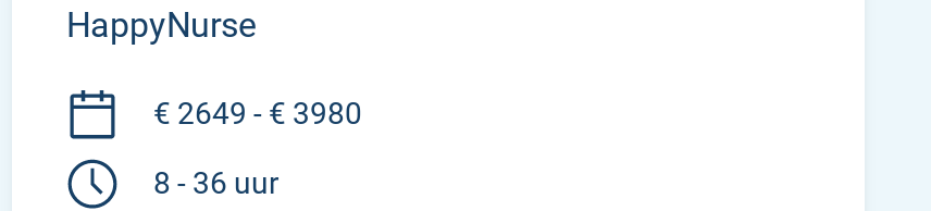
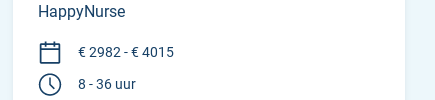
- € 2649 - € 3980
+ € 2982 - € 4015
